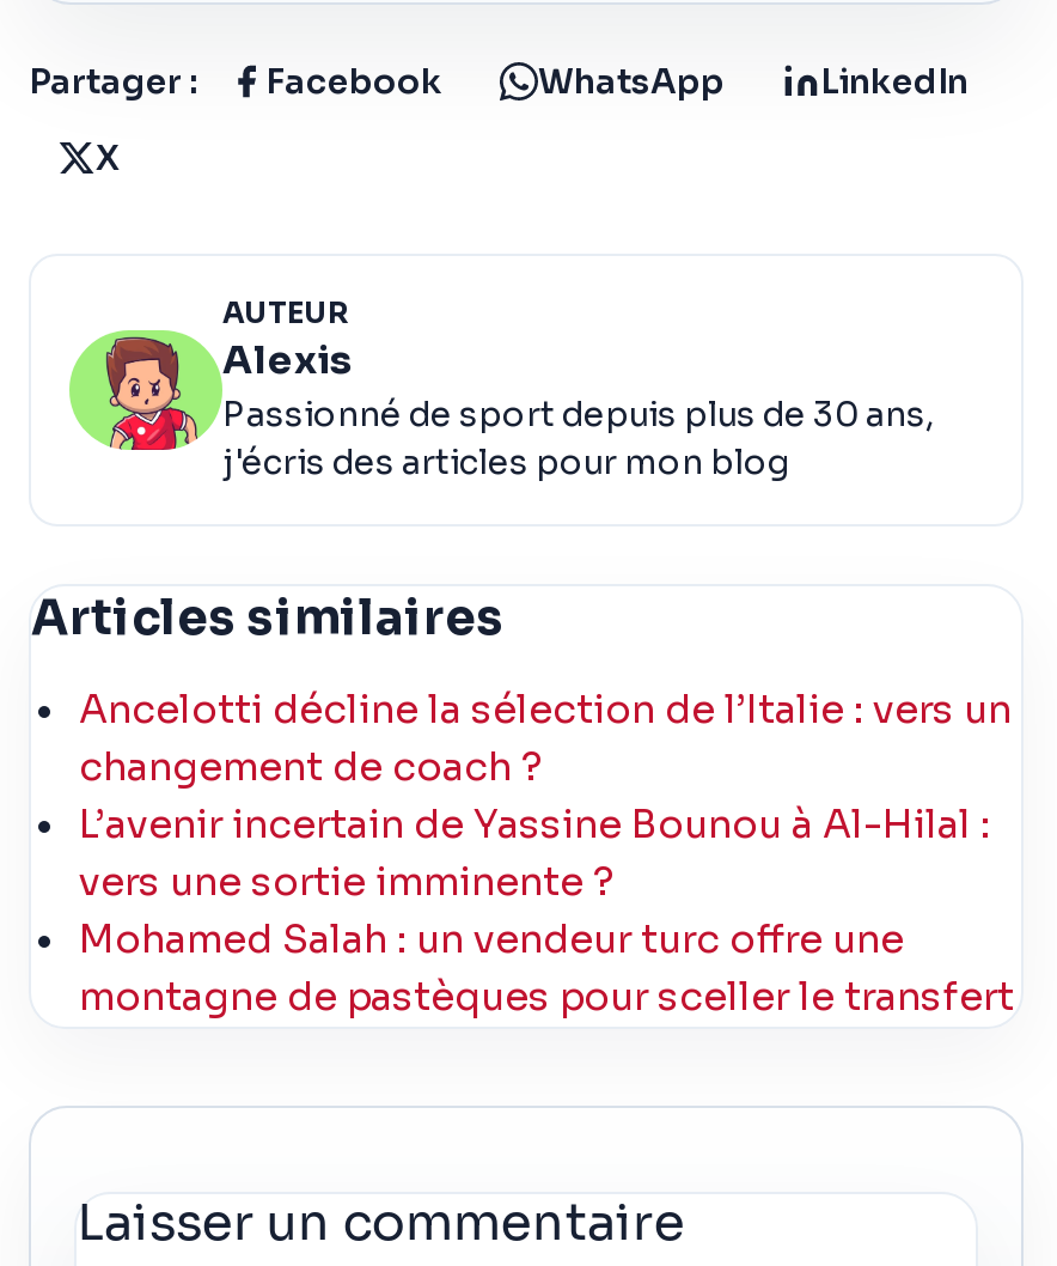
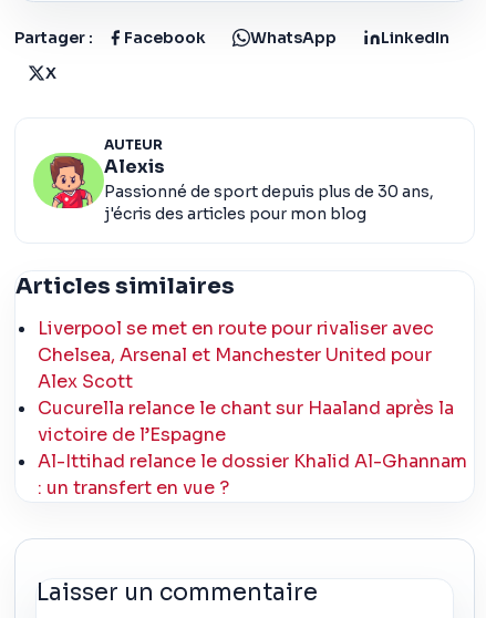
- Ancelotti décline la sélection de l’Italie : vers un
- changement de coach ?
- L’avenir incertain de Yassine Bounou à Al-Hilal :
- vers une sortie imminente ?
- Mohamed Salah : un vendeur turc offre une
- montagne de pastèques pour sceller le transfert
+ Liverpool se met en route pour rivaliser avec
+ Chelsea, Arsenal et Manchester United pour
+ Alex Scott
+ Cucurella relance le chant sur Haaland après la
+ victoire de l’Espagne
+ Al-Ittihad relance le dossier Khalid Al-Ghannam
+ : un transfert en vue ?
